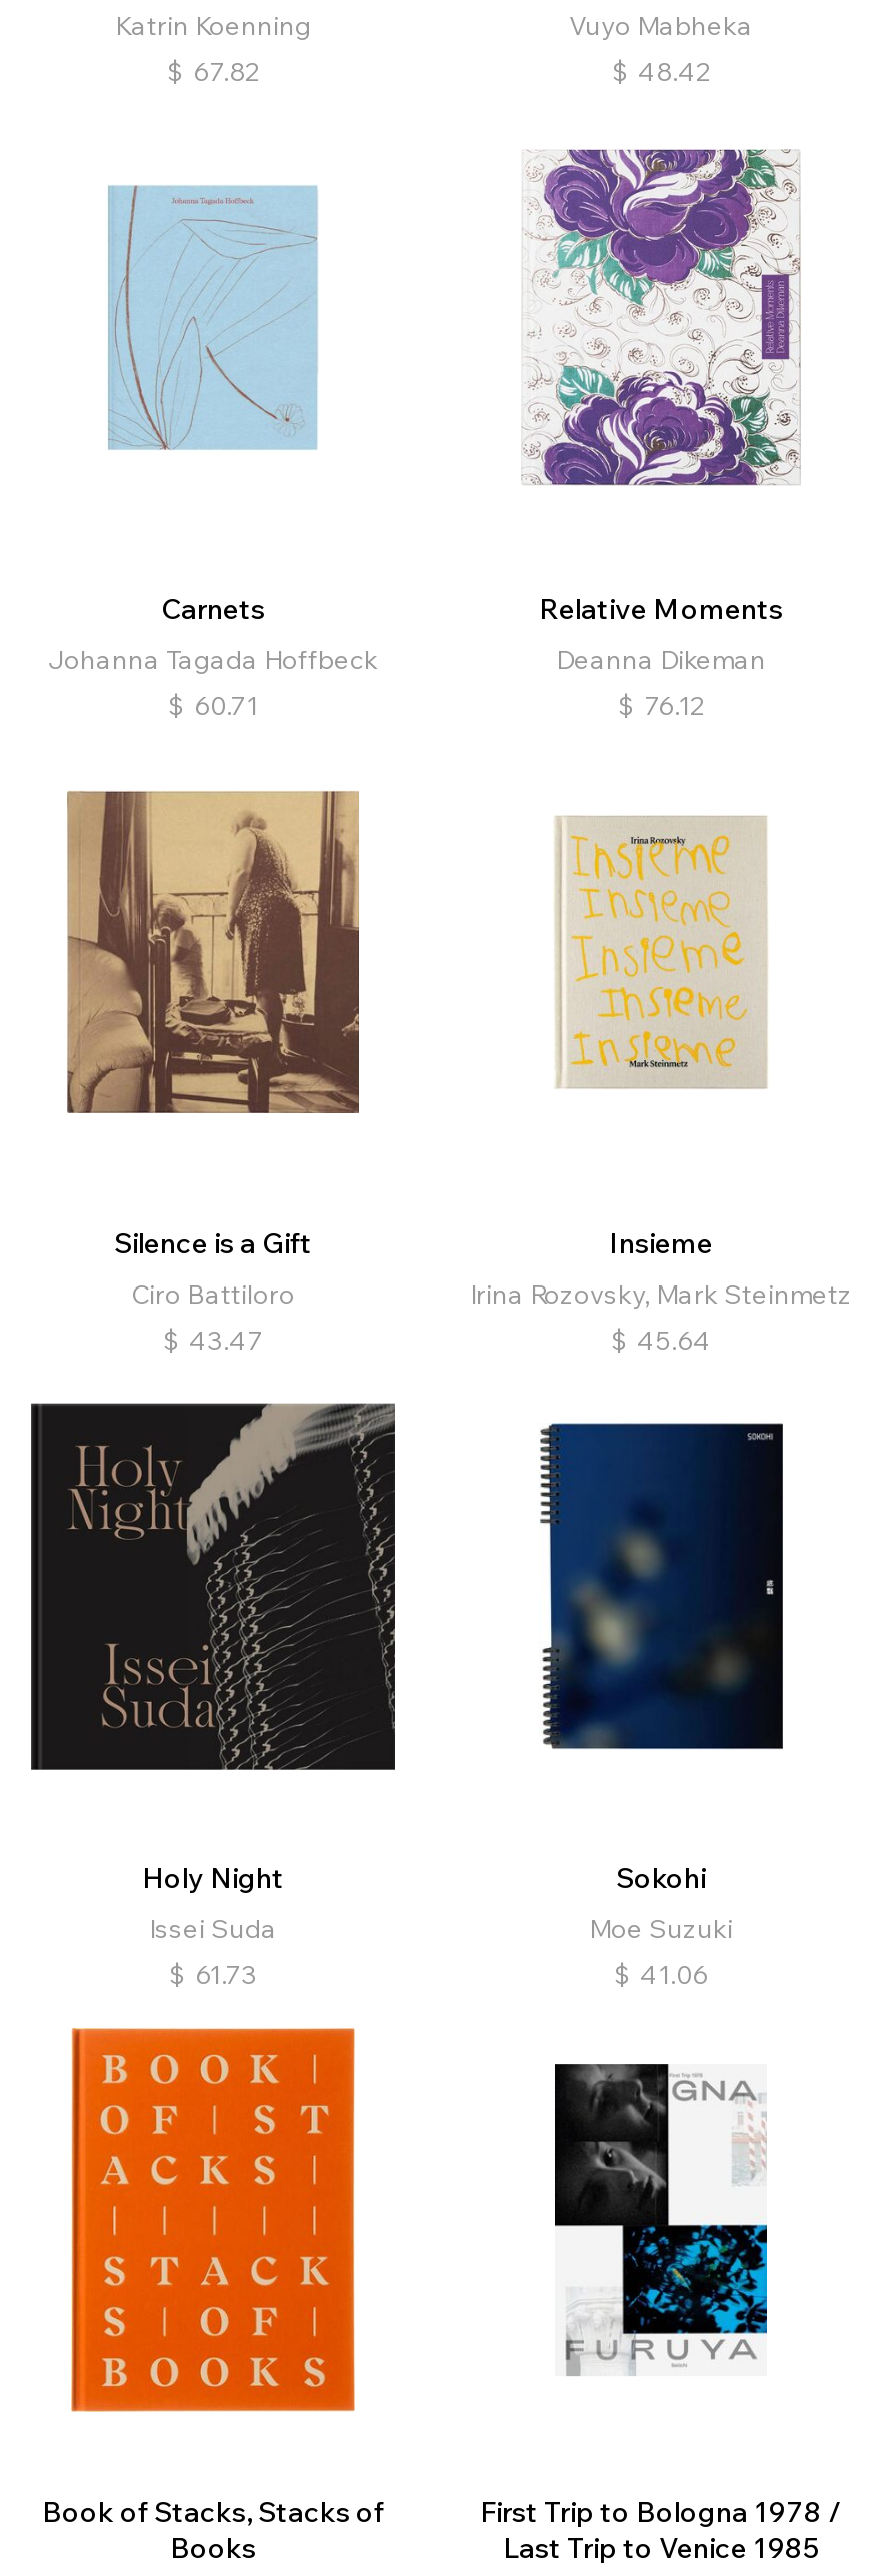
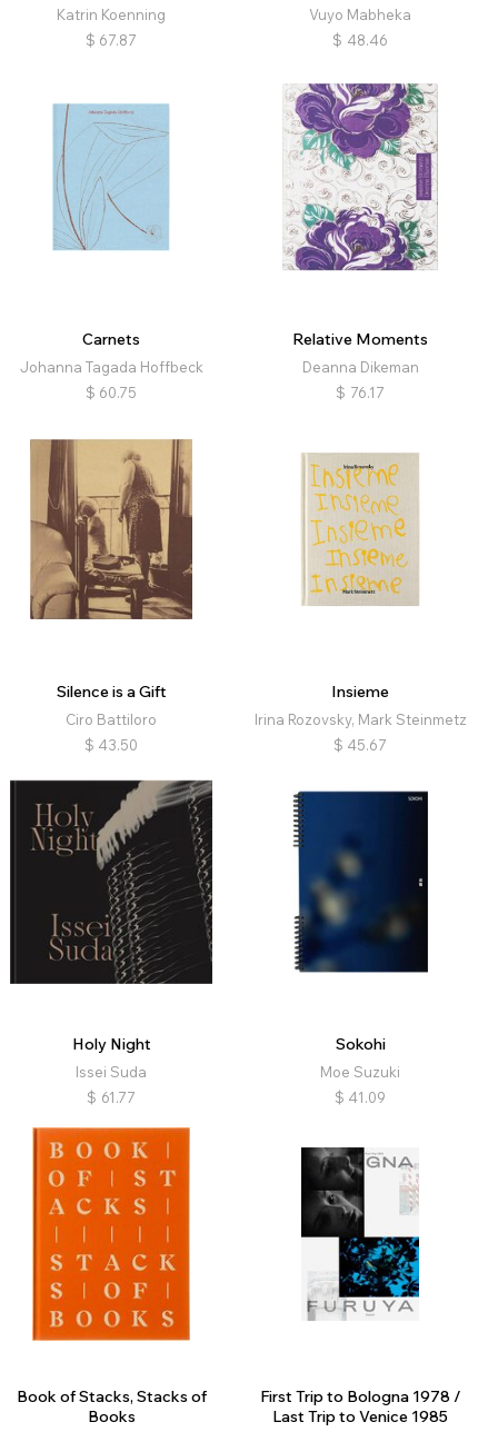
- $ 67.82
+ $ 67.87

- $ 48.42
+ $ 48.46

- $ 60.71
+ $ 60.75

- $ 76.12
+ $ 76.17

- $ 43.47
+ $ 43.50

- $ 45.64
+ $ 45.67

- $ 61.73
+ $ 61.77

- $ 41.06
+ $ 41.09
